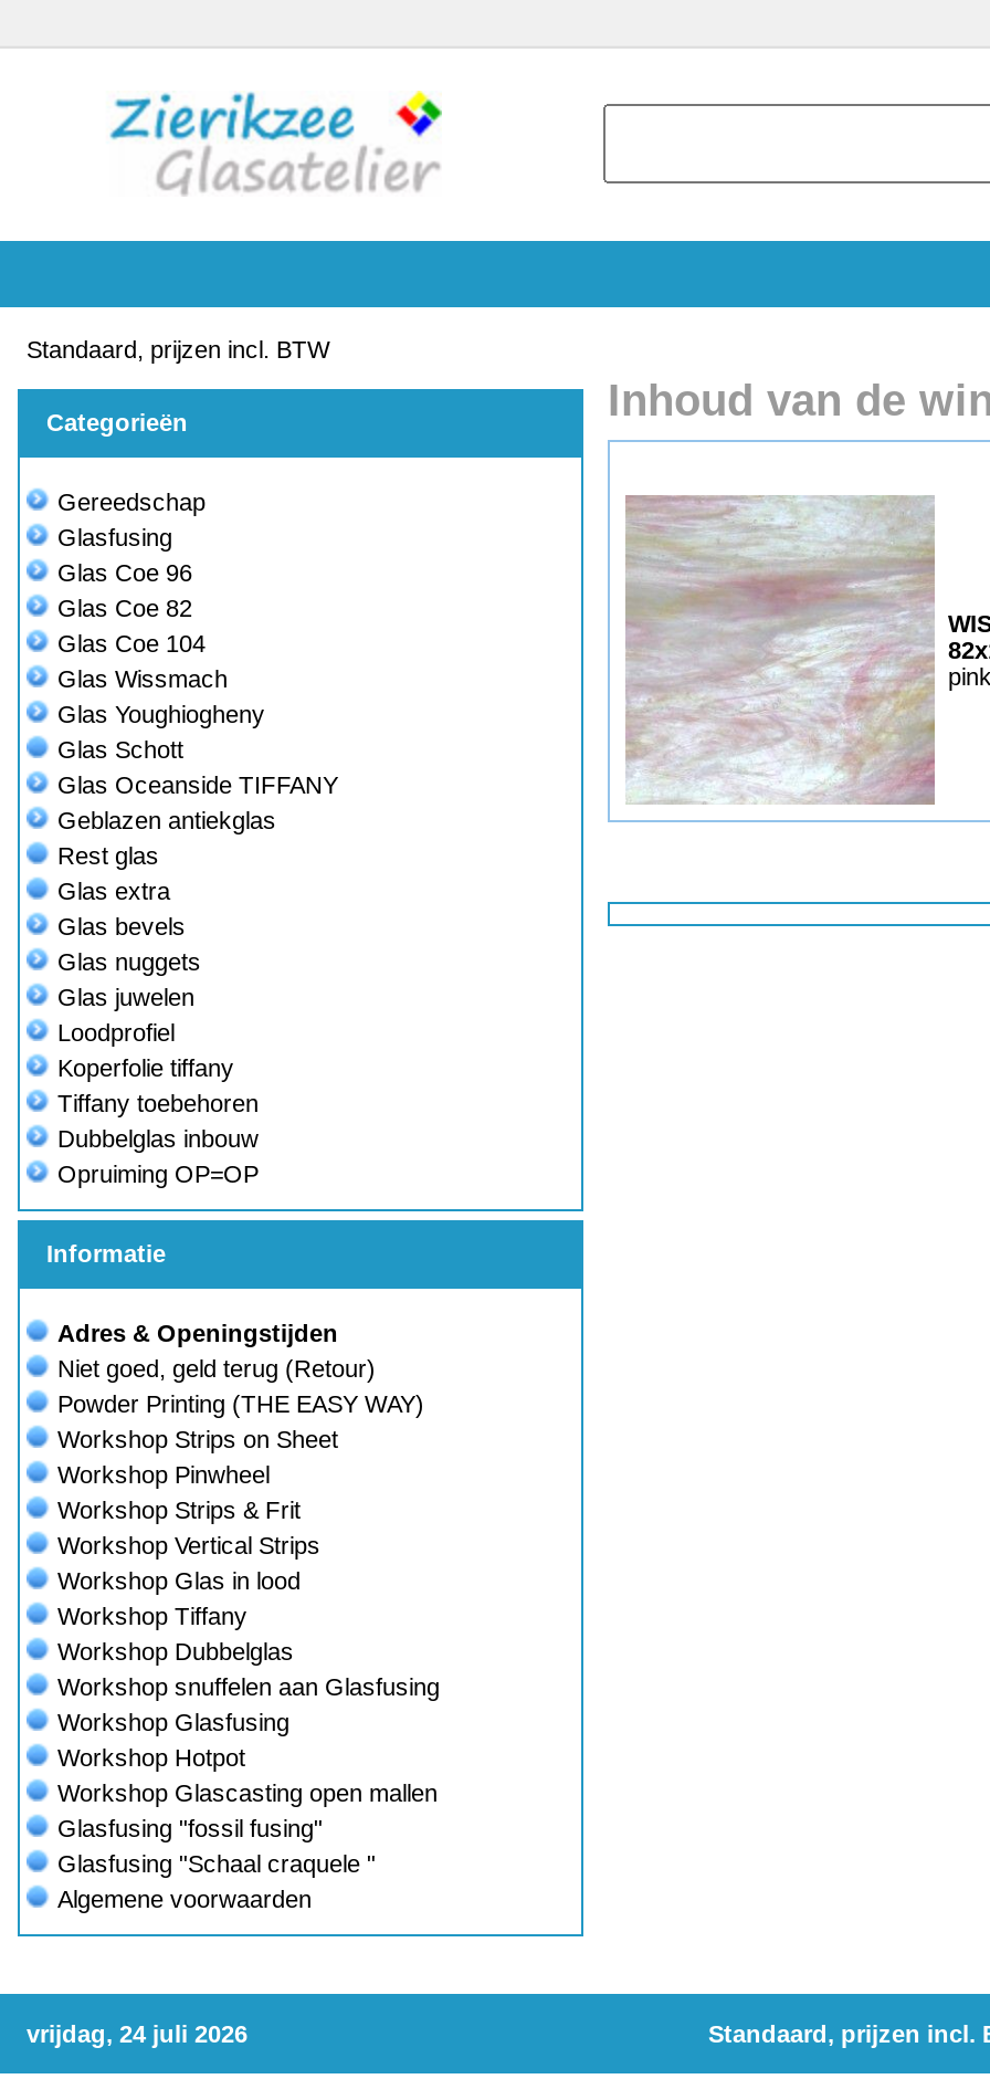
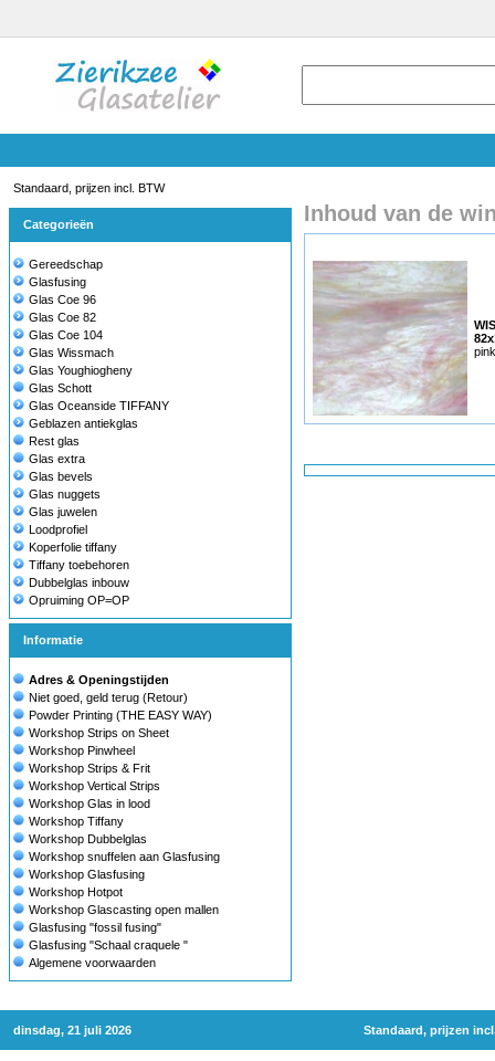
- vrijdag, 24 juli 2026
+ dinsdag, 21 juli 2026
